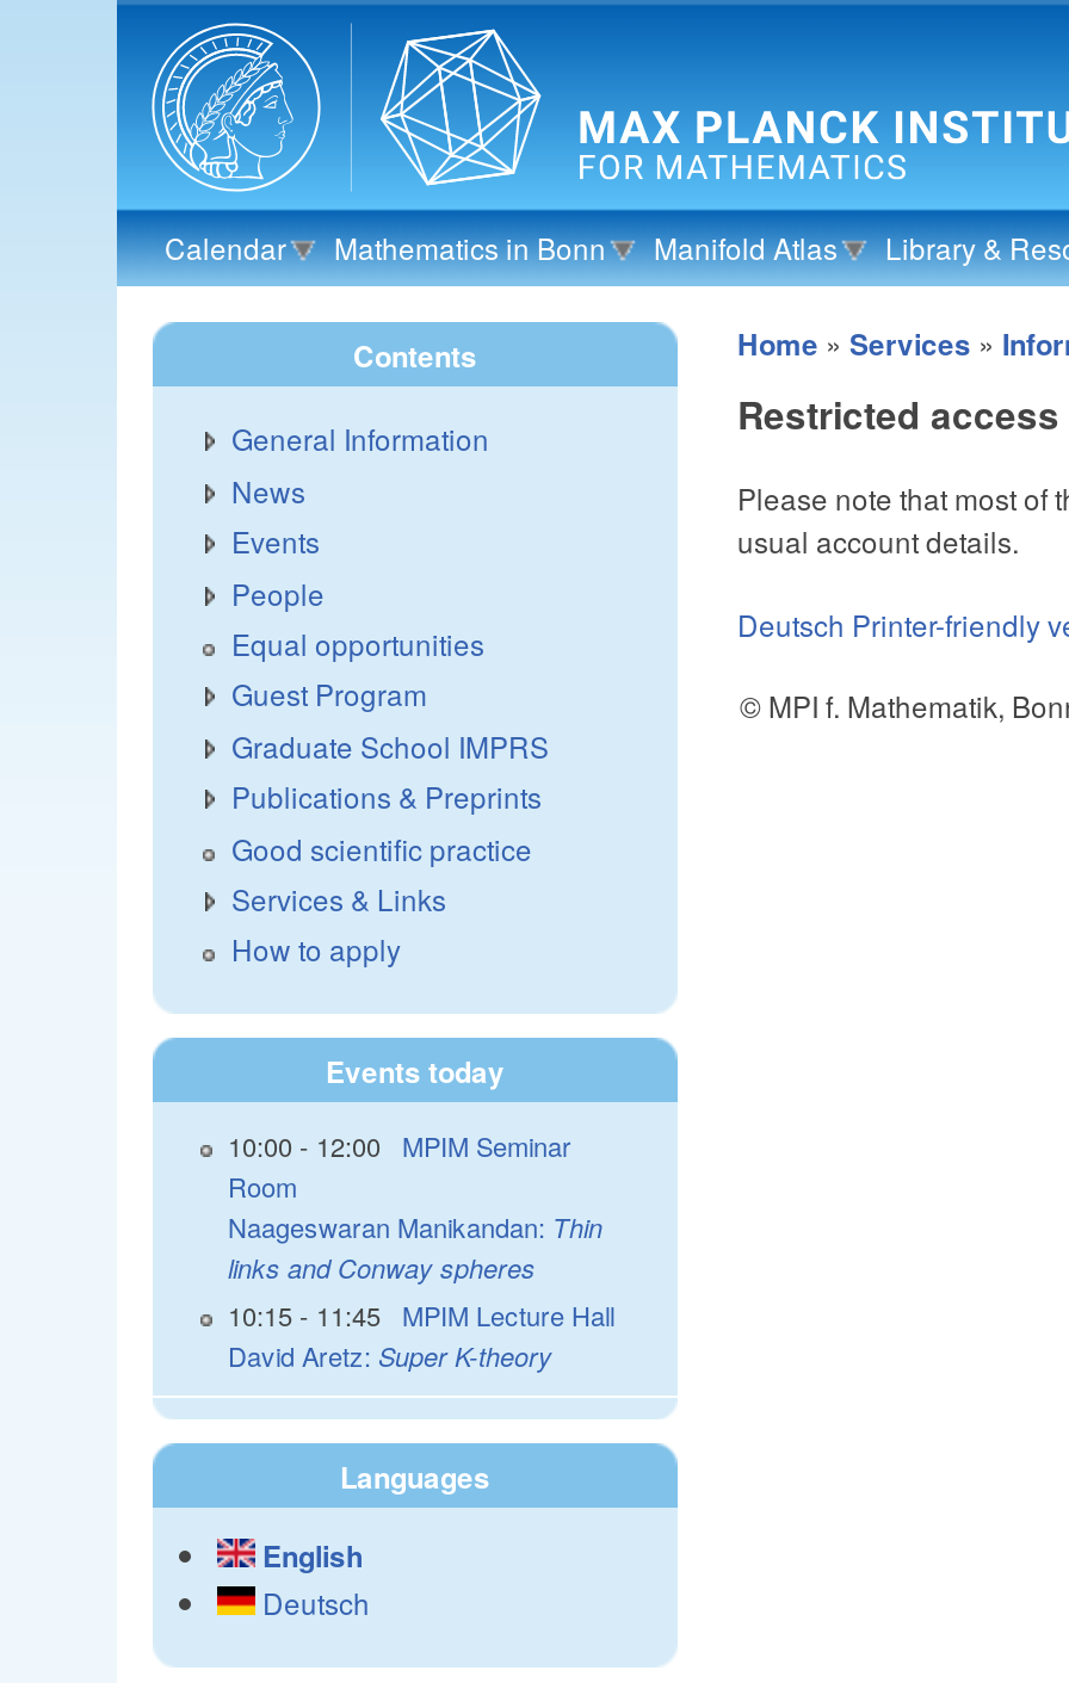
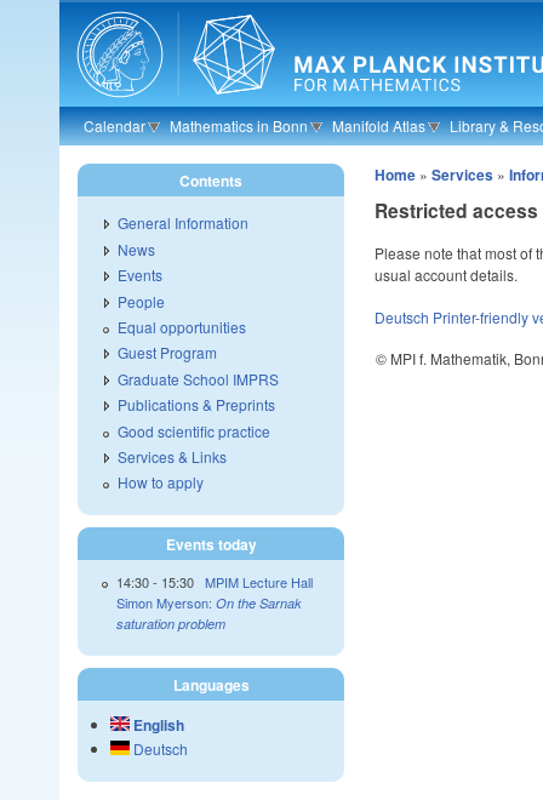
- 10:00 - 12:00 MPIM Seminar
- Room
- Naageswaran Manikandan: Thin
- links and Conway spheres
- 10:15 - 11:45 MPIM Lecture Hall
- David Aretz: Super K-theory
+ 14:30 - 15:30 MPIM Lecture Hall
+ Simon Myerson: On the Sarnak
+ saturation problem
